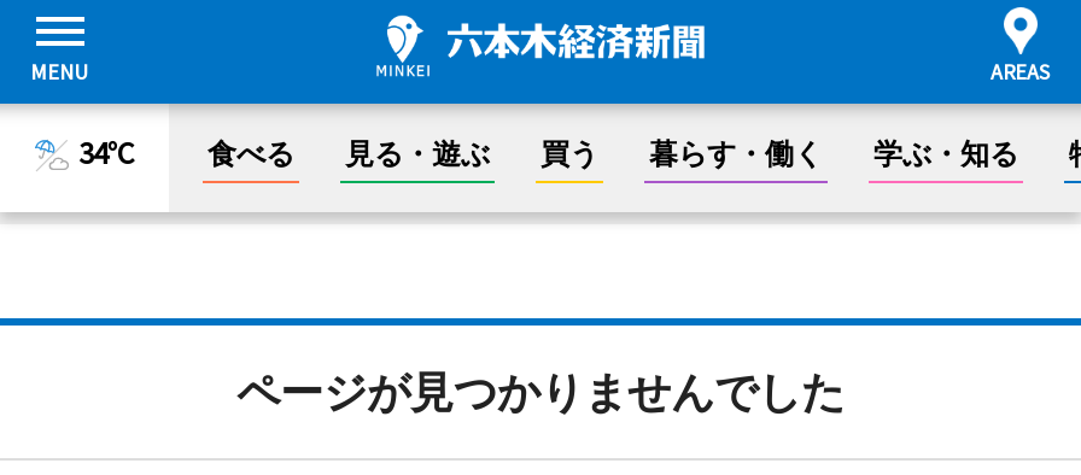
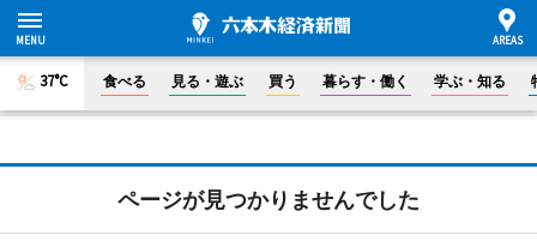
- 34°C
+ 37°C
